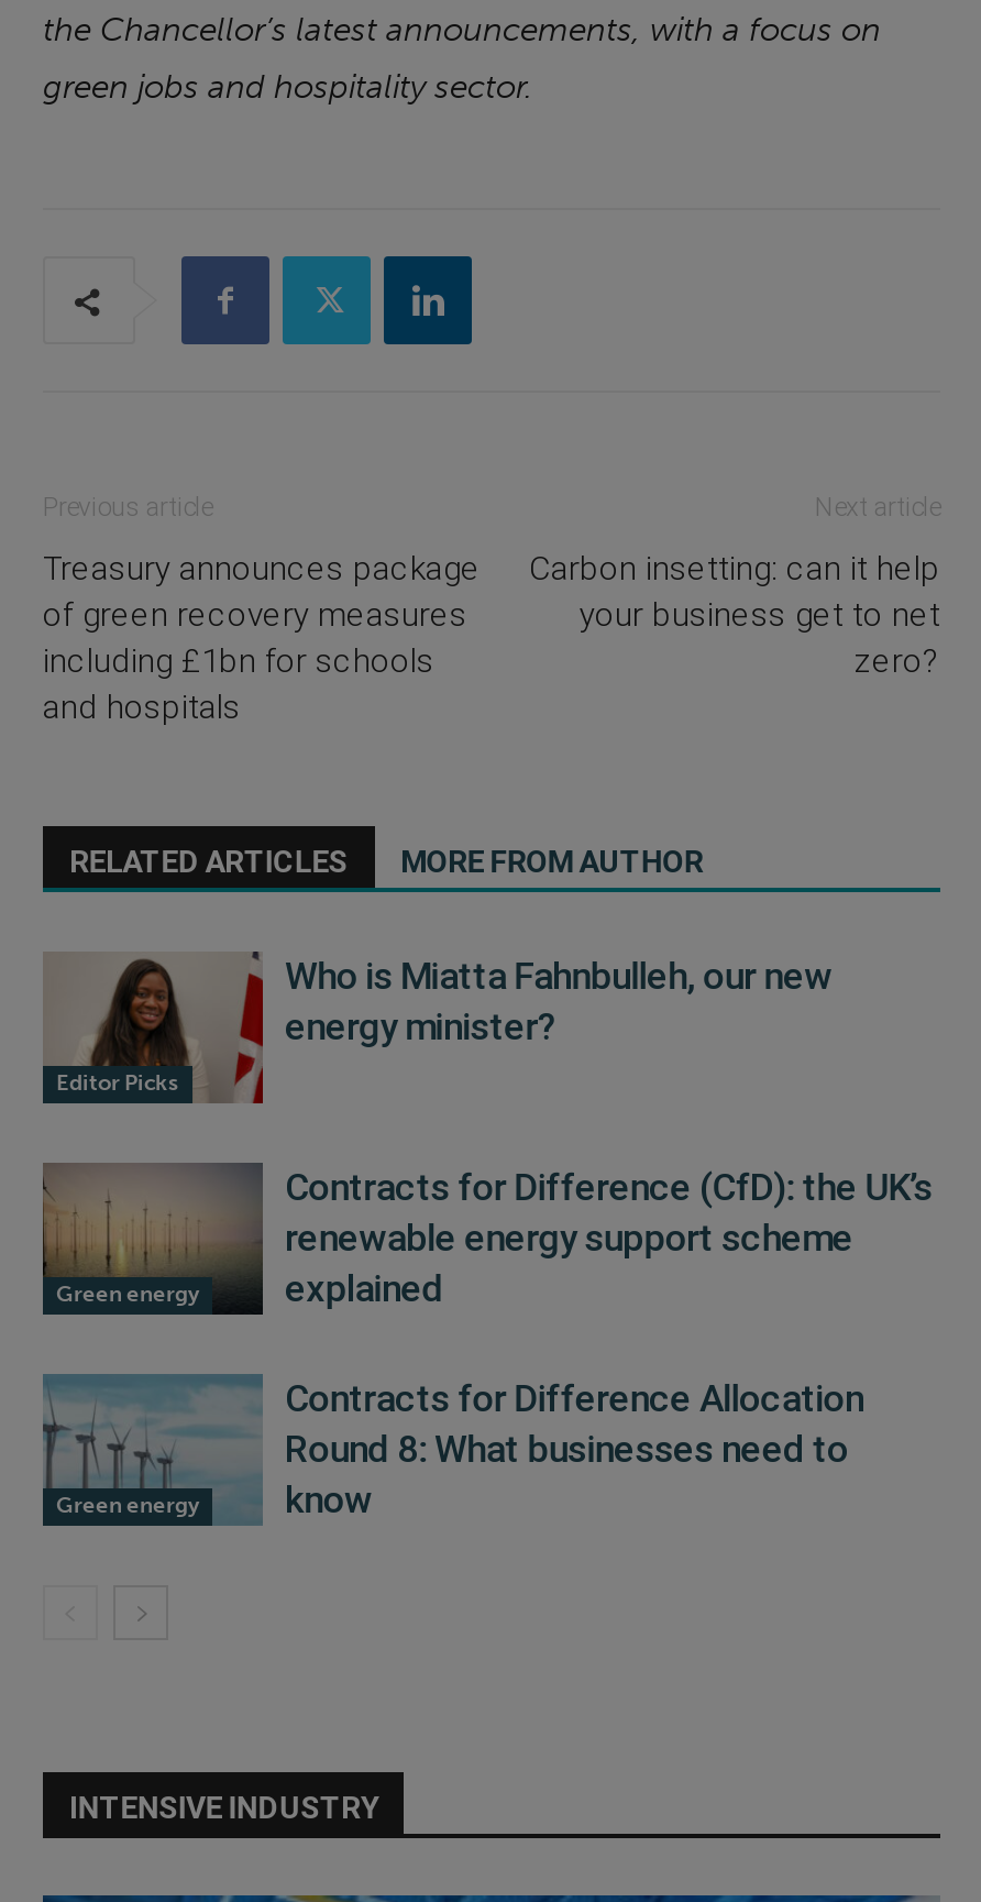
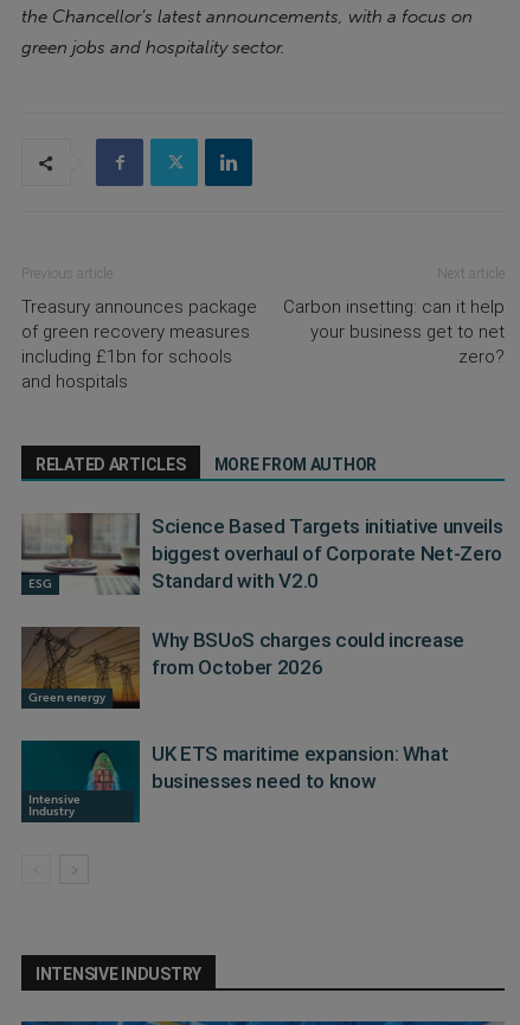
- [image]
- Editor Picks
+ [image]
+ ESG

- Who is Miatta Fahnbulleh, our new
- energy minister?
+ Science Based Targets initiative unveils
+ biggest overhaul of Corporate Net-Zero
+ Standard with V2.0

- [image]
- Contracts for Difference (CfD): the UK’s
- renewable energy support scheme
- explained
+ [image]
+ Why BSUoS charges could increase
+ from October 2026

- [image]
- Green energy
+ [image]
+ Intensive
+ Industry

- Contracts for Difference Allocation
- Round 8: What businesses need to
- know
+ UK ETS maritime expansion: What
+ businesses need to know
